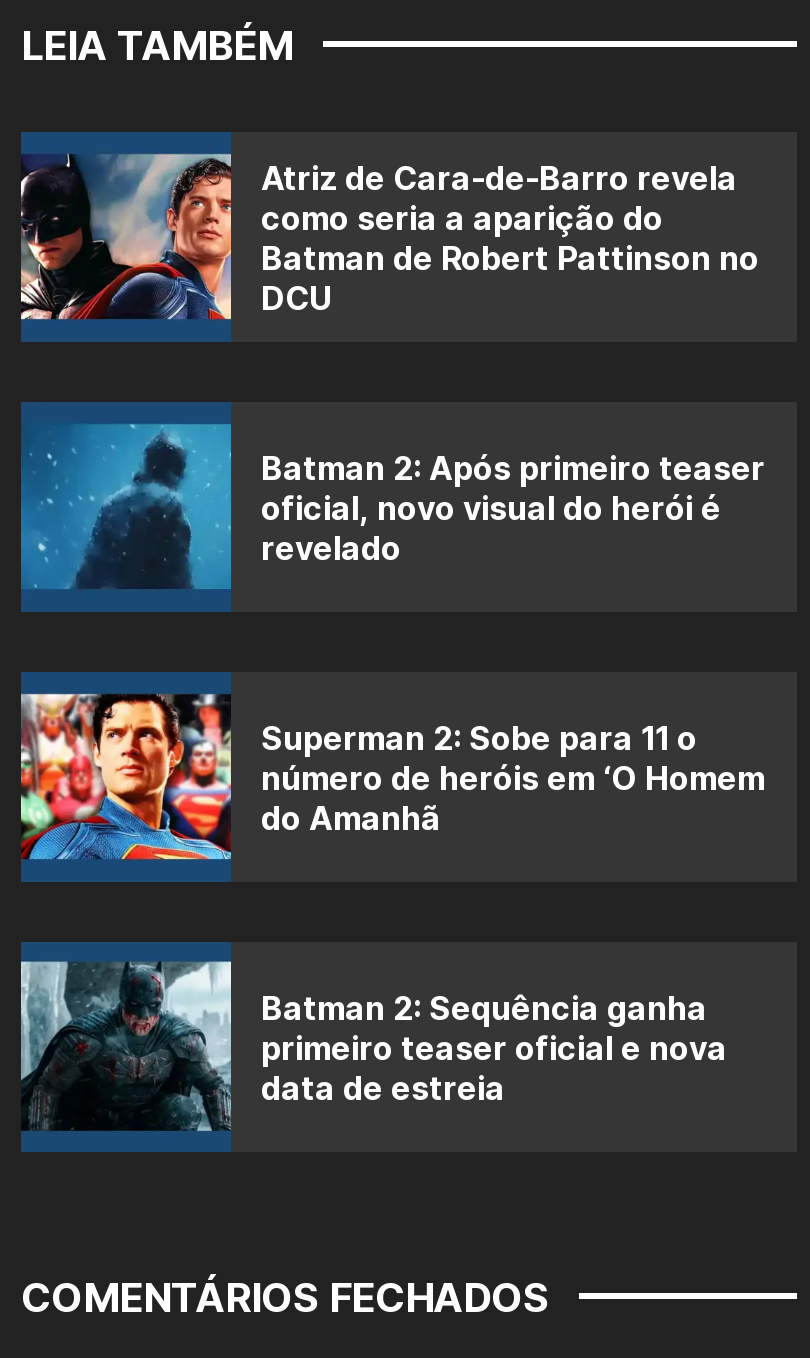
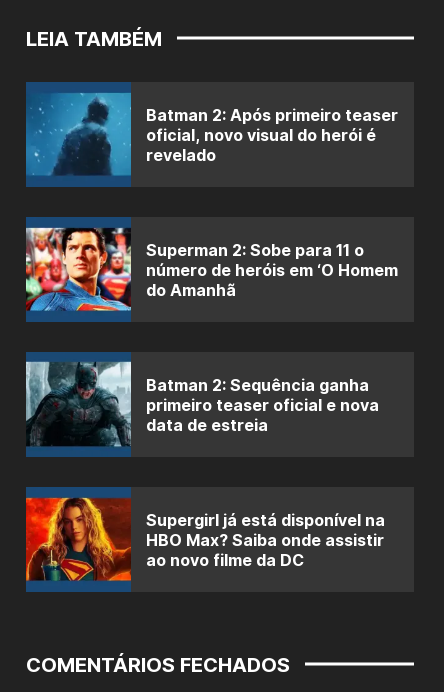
- [image]
- Atriz de Cara-de-Barro revela
- como seria a aparição do
- Batman de Robert Pattinson no
- DCU

moved up: [image] | Batman 2: Após primeiro teaser | oficial, novo visual do herói é | ... | primeiro teaser oficial e nova | data de estreia

+ [image]
+ Supergirl já está disponível na
+ HBO Max? Saiba onde assistir
+ ao novo filme da DC
